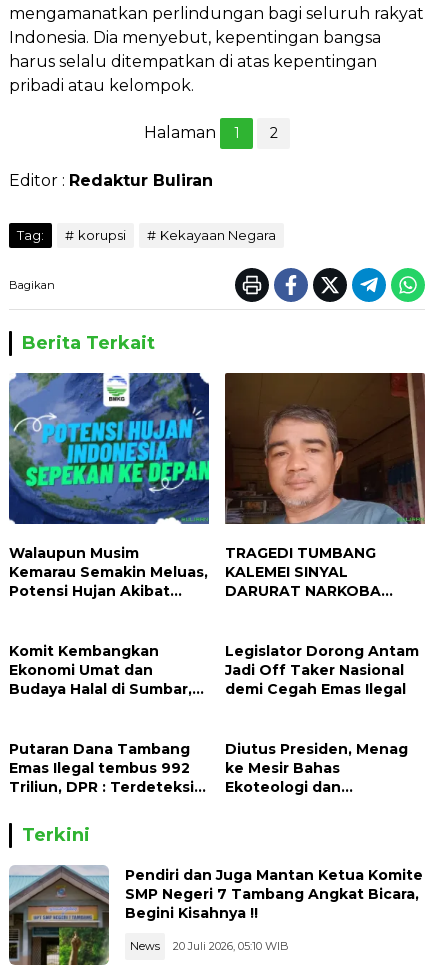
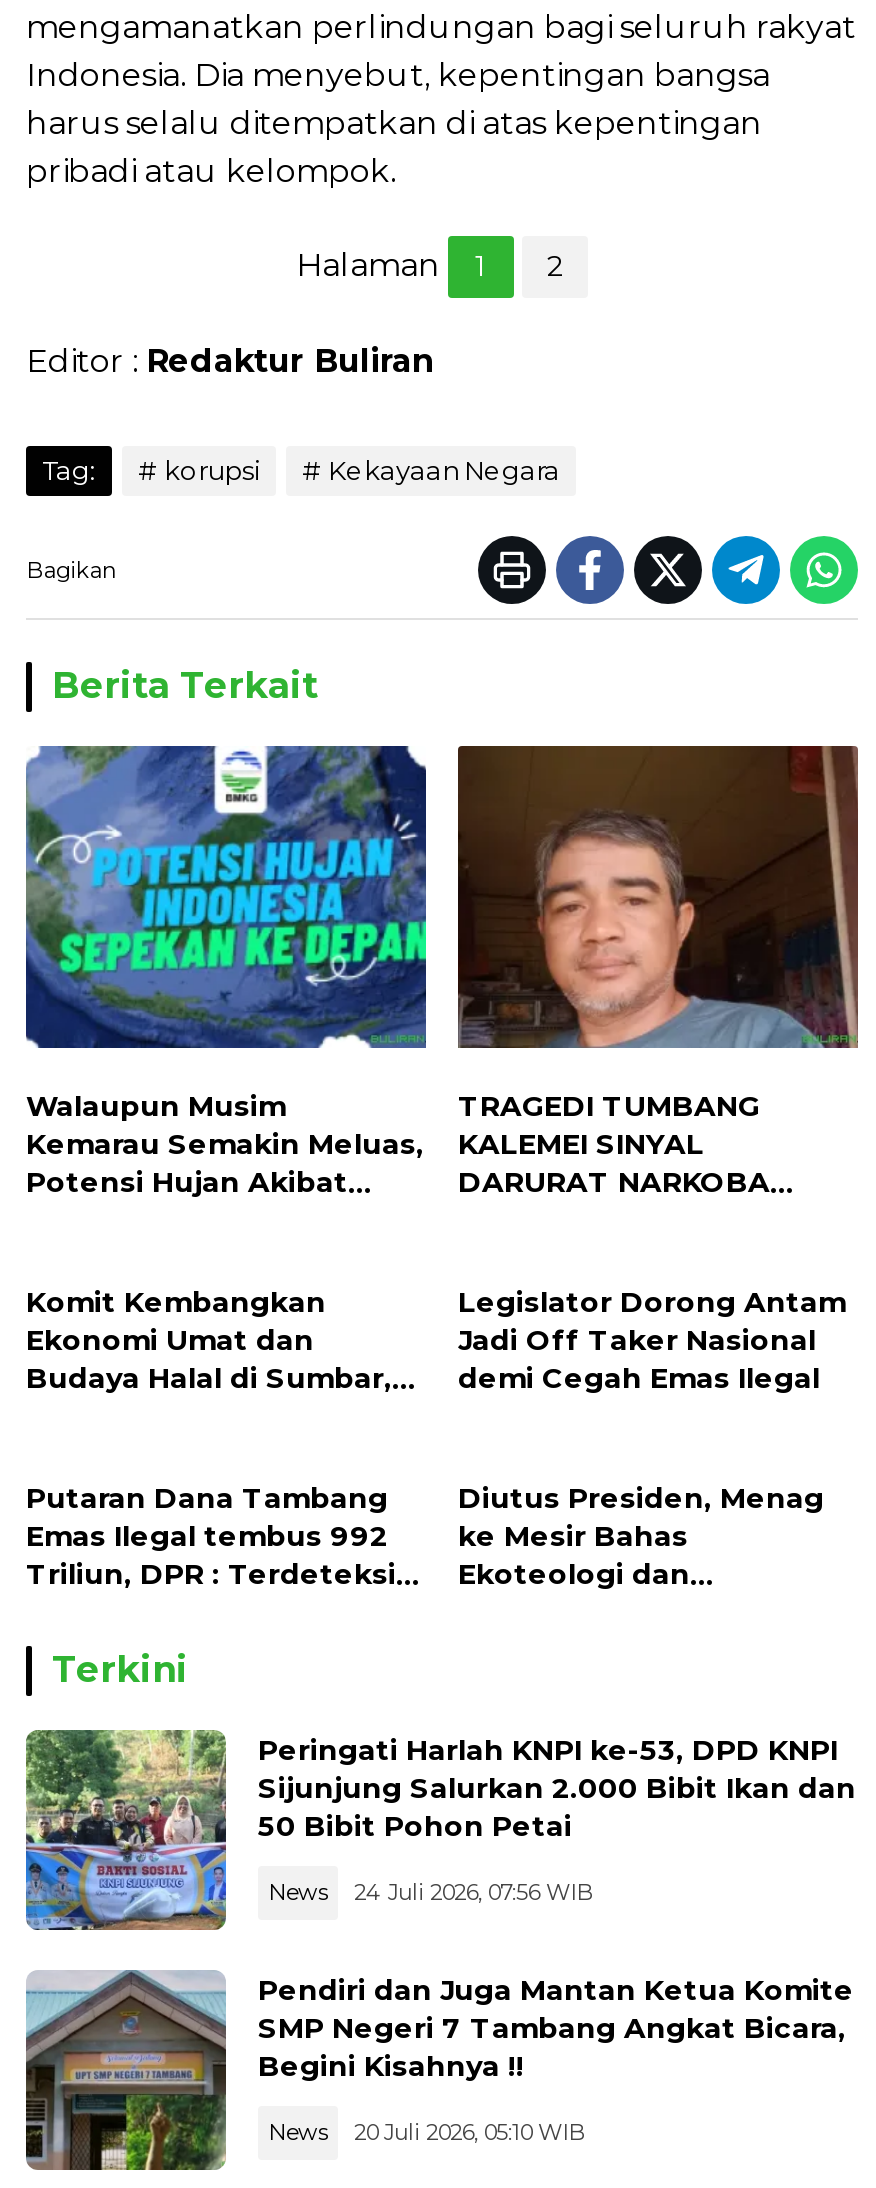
+ [image]
+ Peringati Harlah KNPI ke-53, DPD KNPI
+ Sijunjung Salurkan 2.000 Bibit Ikan dan
+ 50 Bibit Pohon Petai
+ News
+ 24 Juli 2026, 07:56 WIB
